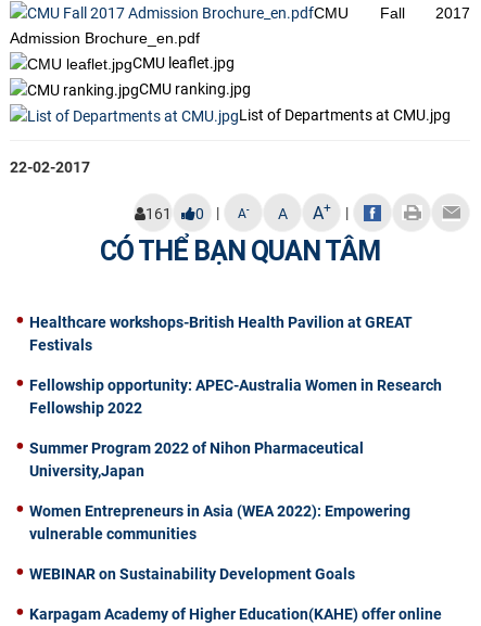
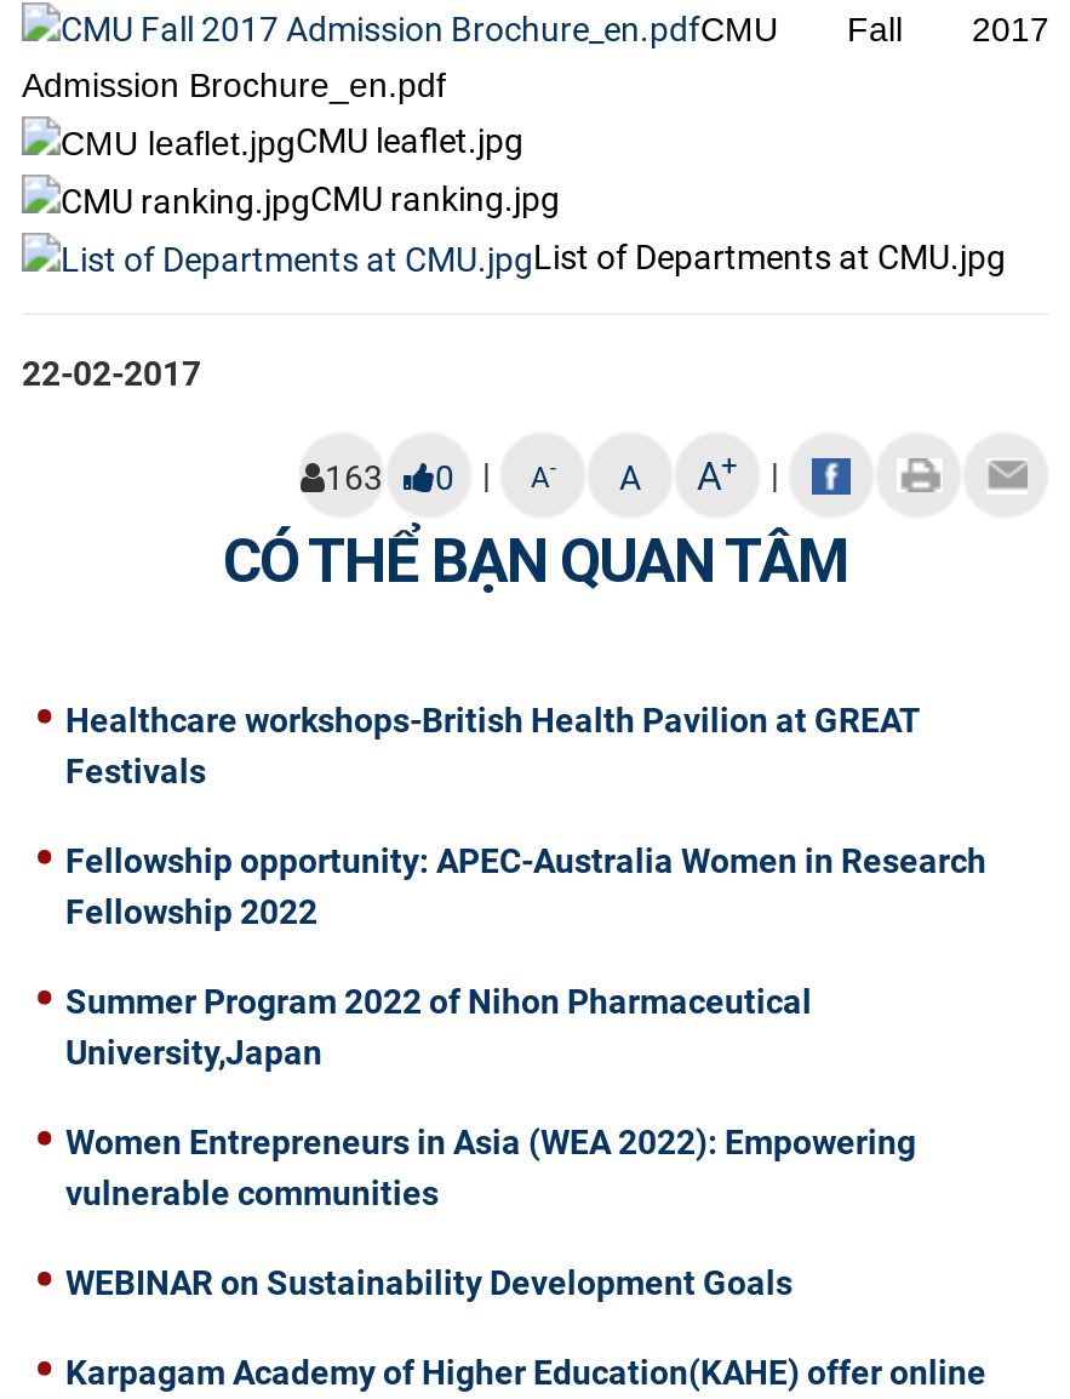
- 161
+ 163
